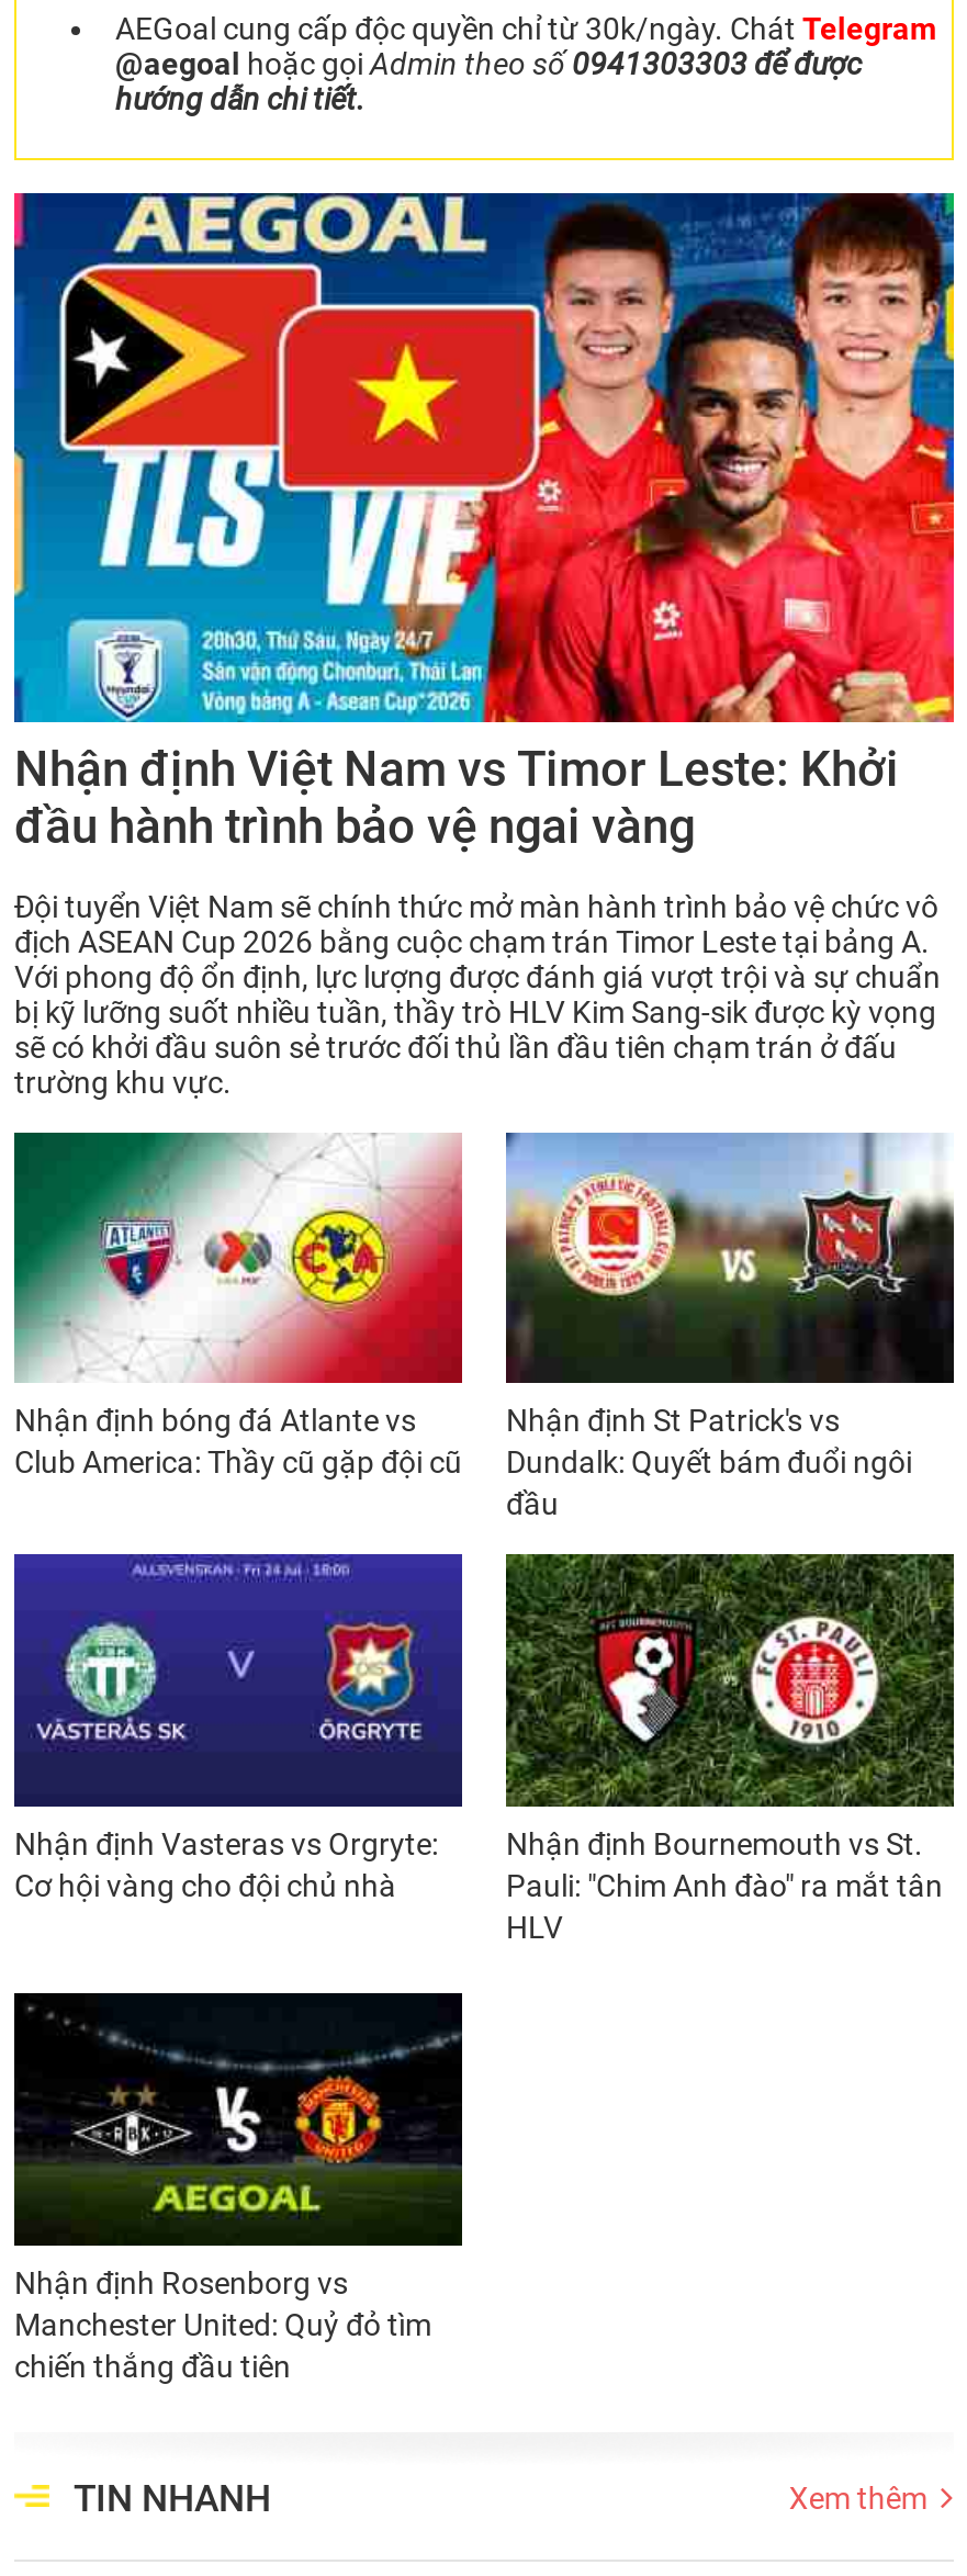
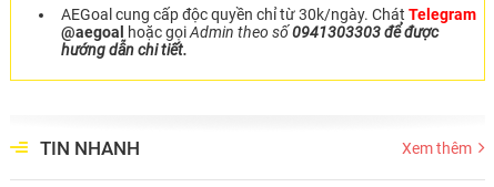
- [image]
- Nhận định Việt Nam vs Timor Leste: Khởi
- đầu hành trình bảo vệ ngai vàng
- Đội tuyển Việt Nam sẽ chính thức mở màn hành trình bảo vệ chức vô
- địch ASEAN Cup 2026 bằng cuộc chạm trán Timor Leste tại bảng A.
- Với phong độ ổn định, lực lượng được đánh giá vượt trội và sự chuẩn
- bị kỹ lưỡng suốt nhiều tuần, thầy trò HLV Kim Sang-sik được kỳ vọng
- sẽ có khởi đầu suôn sẻ trước đối thủ lần đầu tiên chạm trán ở đấu
- trường khu vực.

- [image]
- Nhận định bóng đá Atlante vs
- Club America: Thầy cũ gặp đội cũ

- [image]
- Nhận định St Patrick's vs
- Dundalk: Quyết bám đuổi ngôi
- đầu

- [image]
- Nhận định Vasteras vs Orgryte:
- Cơ hội vàng cho đội chủ nhà

- [image]
- Nhận định Bournemouth vs St.
- Pauli: "Chim Anh đào" ra mắt tân
- HLV

- [image]
- Nhận định Rosenborg vs
- Manchester United: Quỷ đỏ tìm
- chiến thắng đầu tiên
